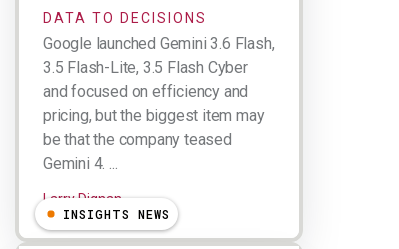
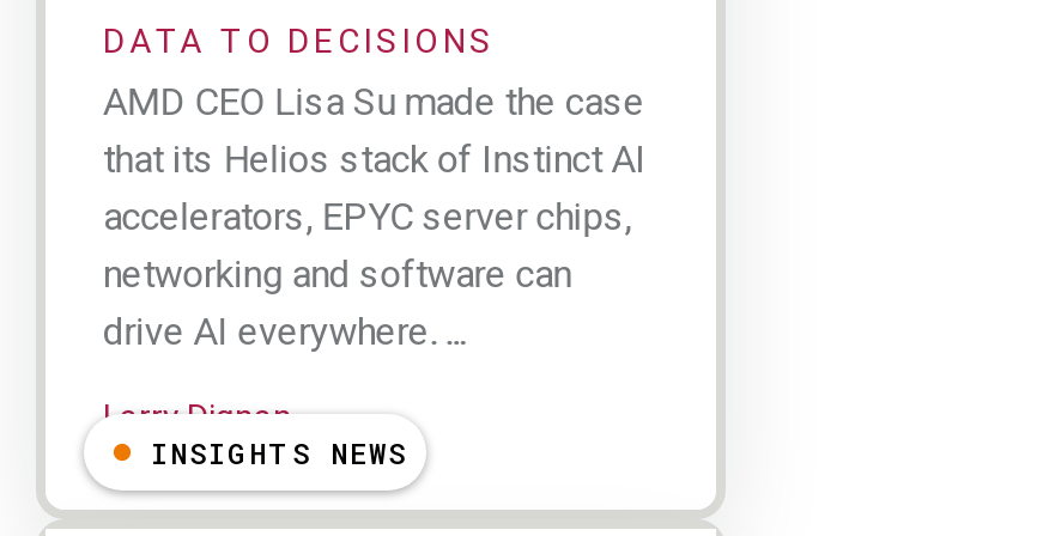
- Google launched Gemini 3.6 Flash,
- 3.5 Flash-Lite, 3.5 Flash Cyber
- and focused on efficiency and
- pricing, but the biggest item may
- be that the company teased
- Gemini 4. ...
+ AMD CEO Lisa Su made the case
+ that its Helios stack of Instinct AI
+ accelerators, EPYC server chips,
+ networking and software can
+ drive AI everywhere. ...
